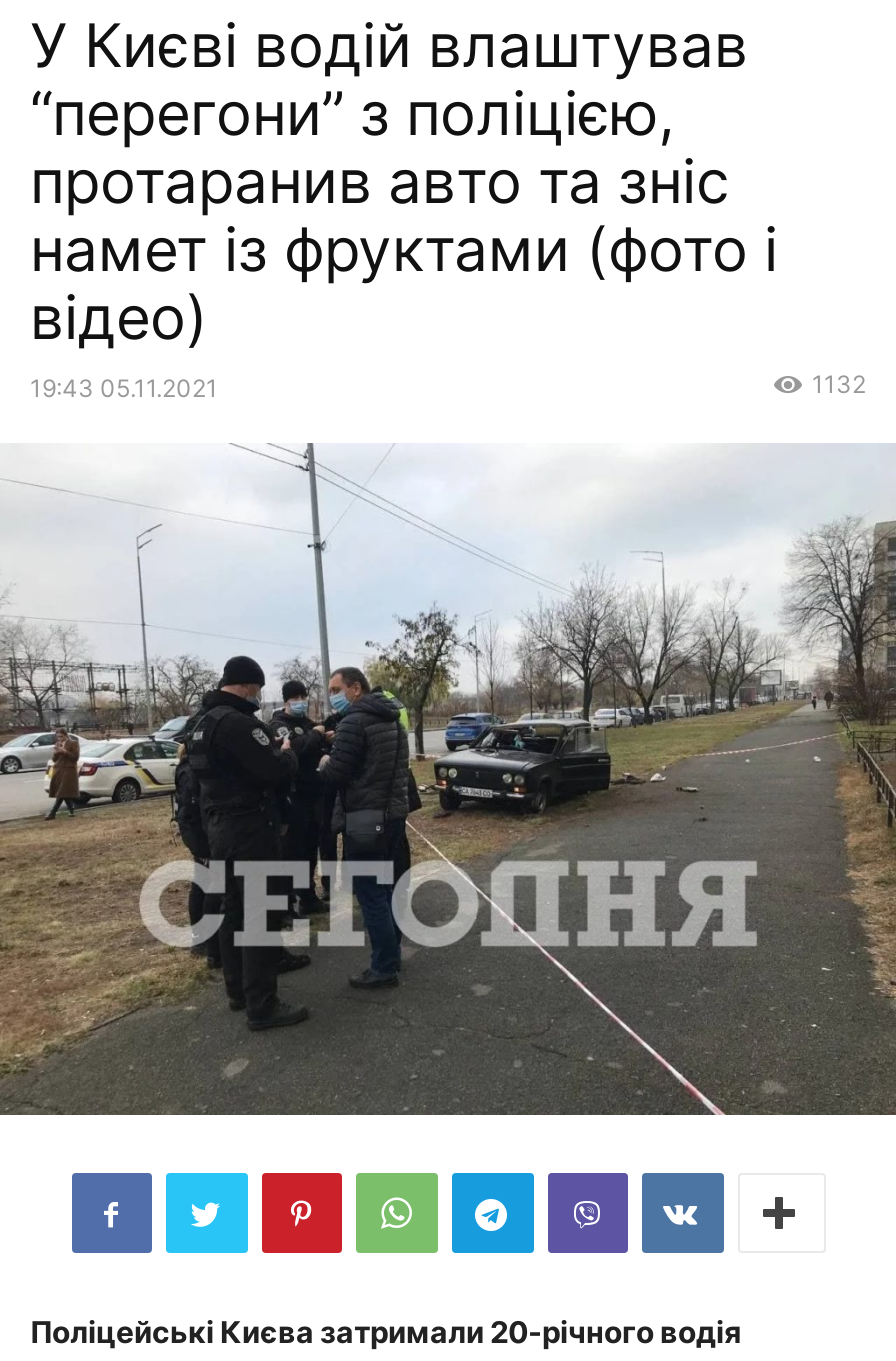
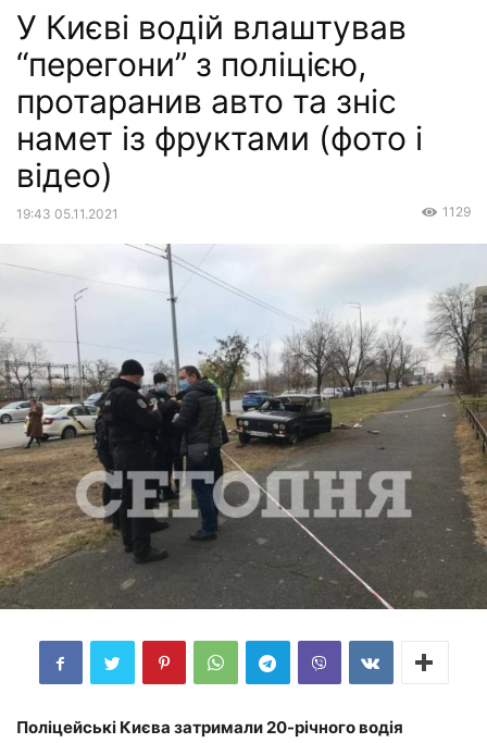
- 1132
+ 1129
